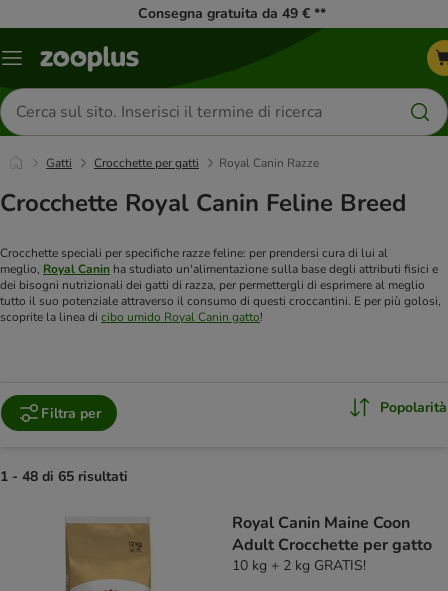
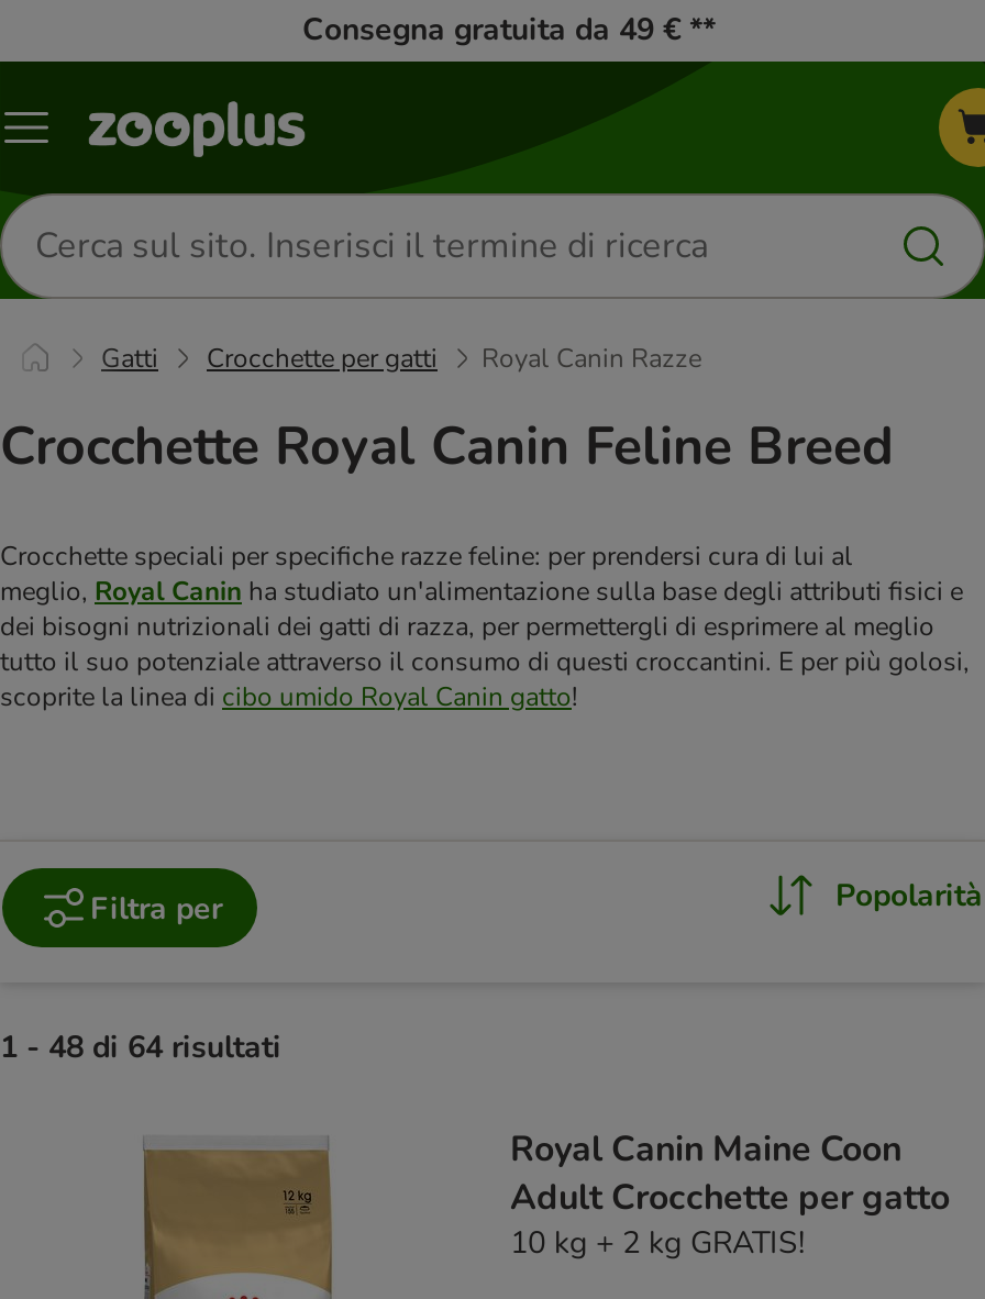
- 1 - 48 di 65 risultati
+ 1 - 48 di 64 risultati
